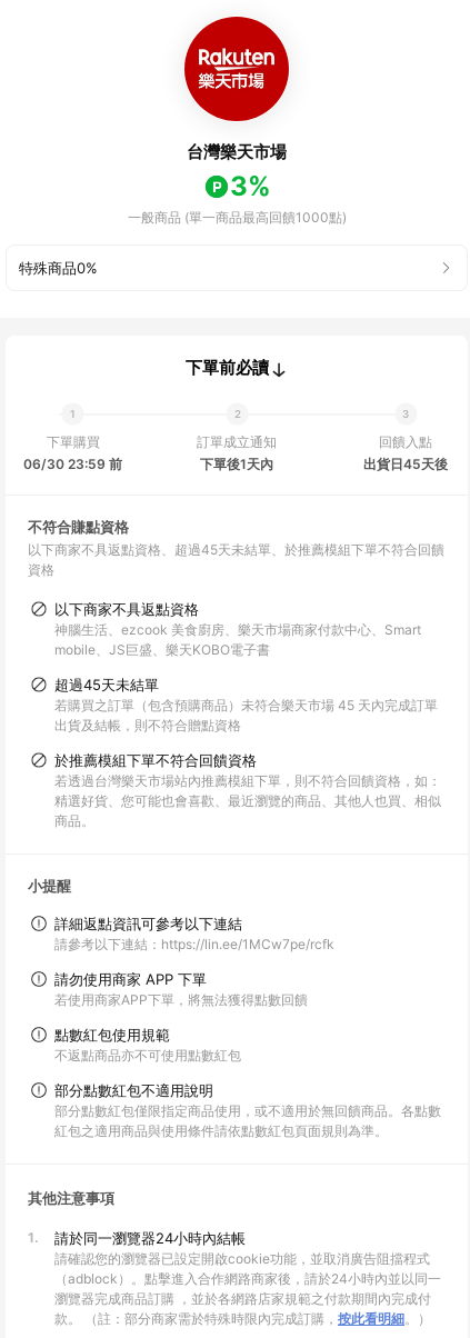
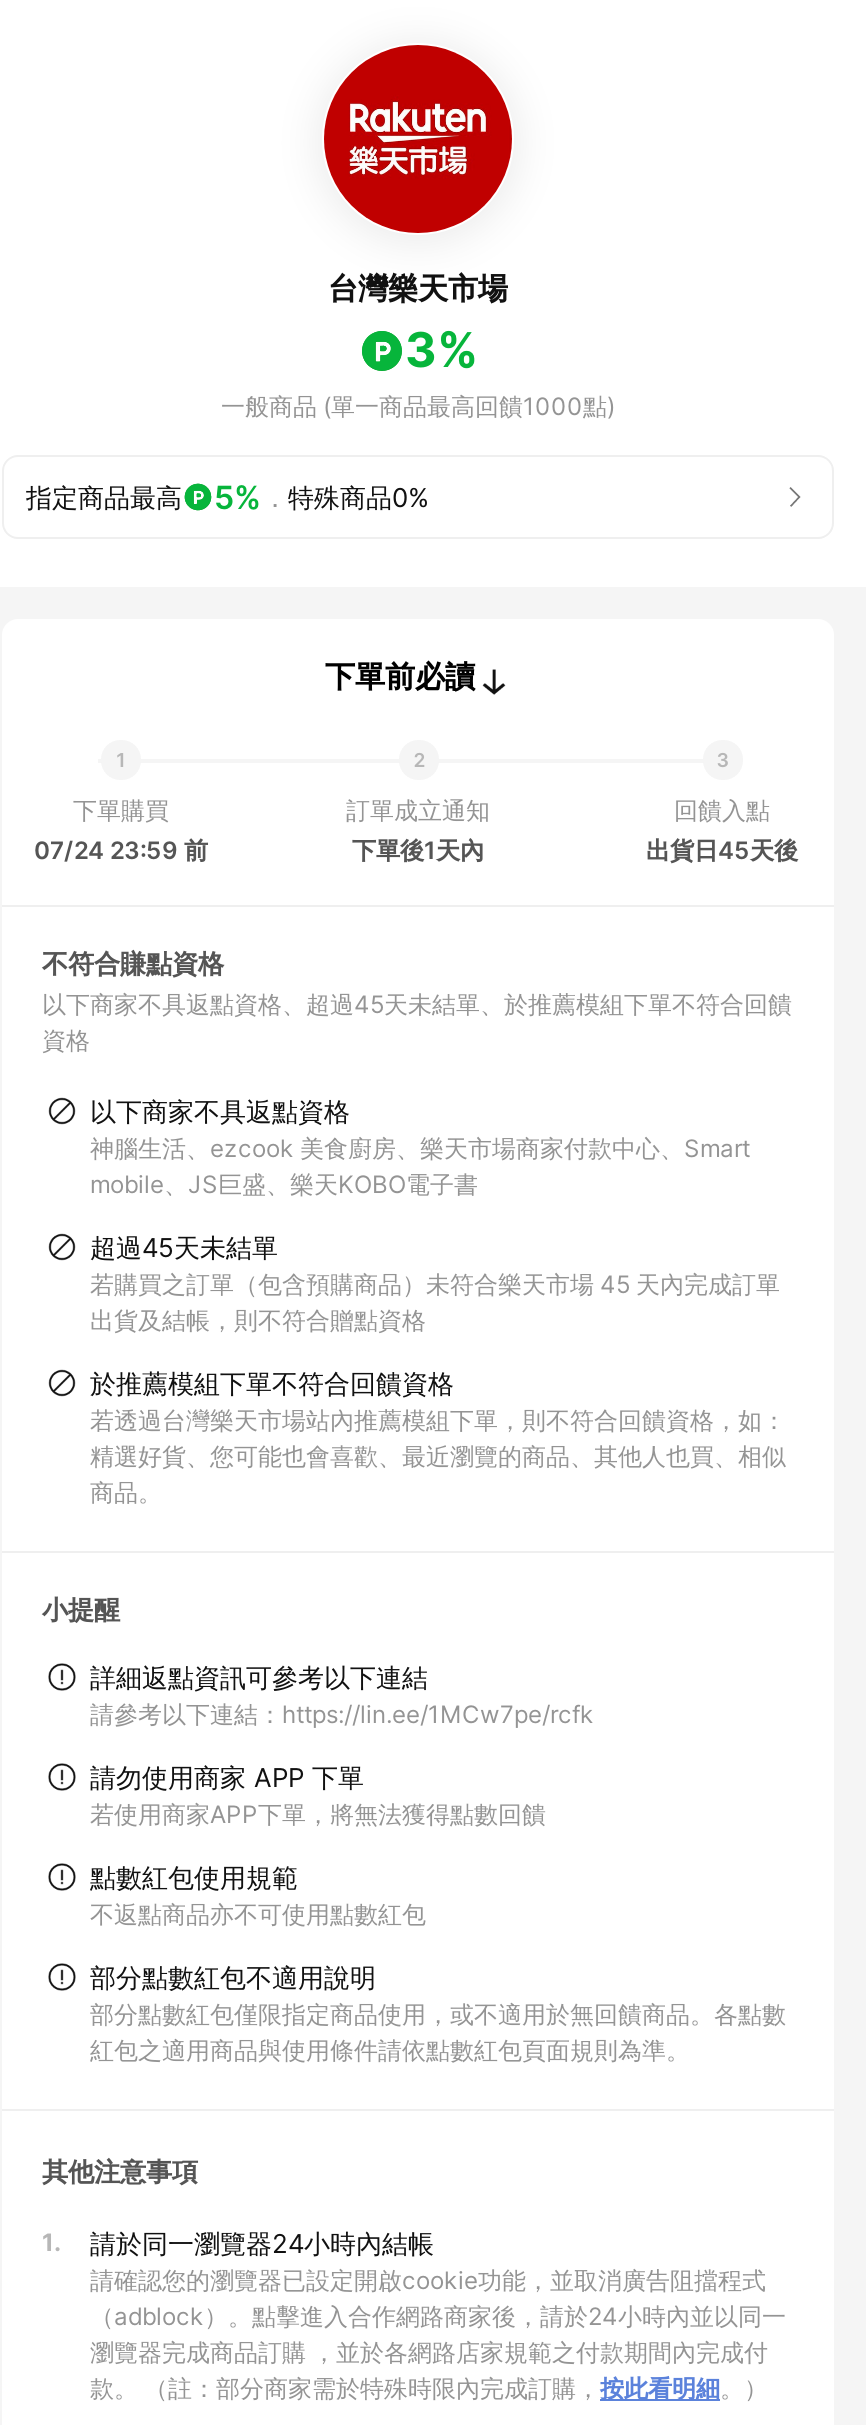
- 特殊商品0%
+ 指定商品最高
+ 5%．特殊商品0%

- 06/30 23:59 前
+ 07/24 23:59 前
